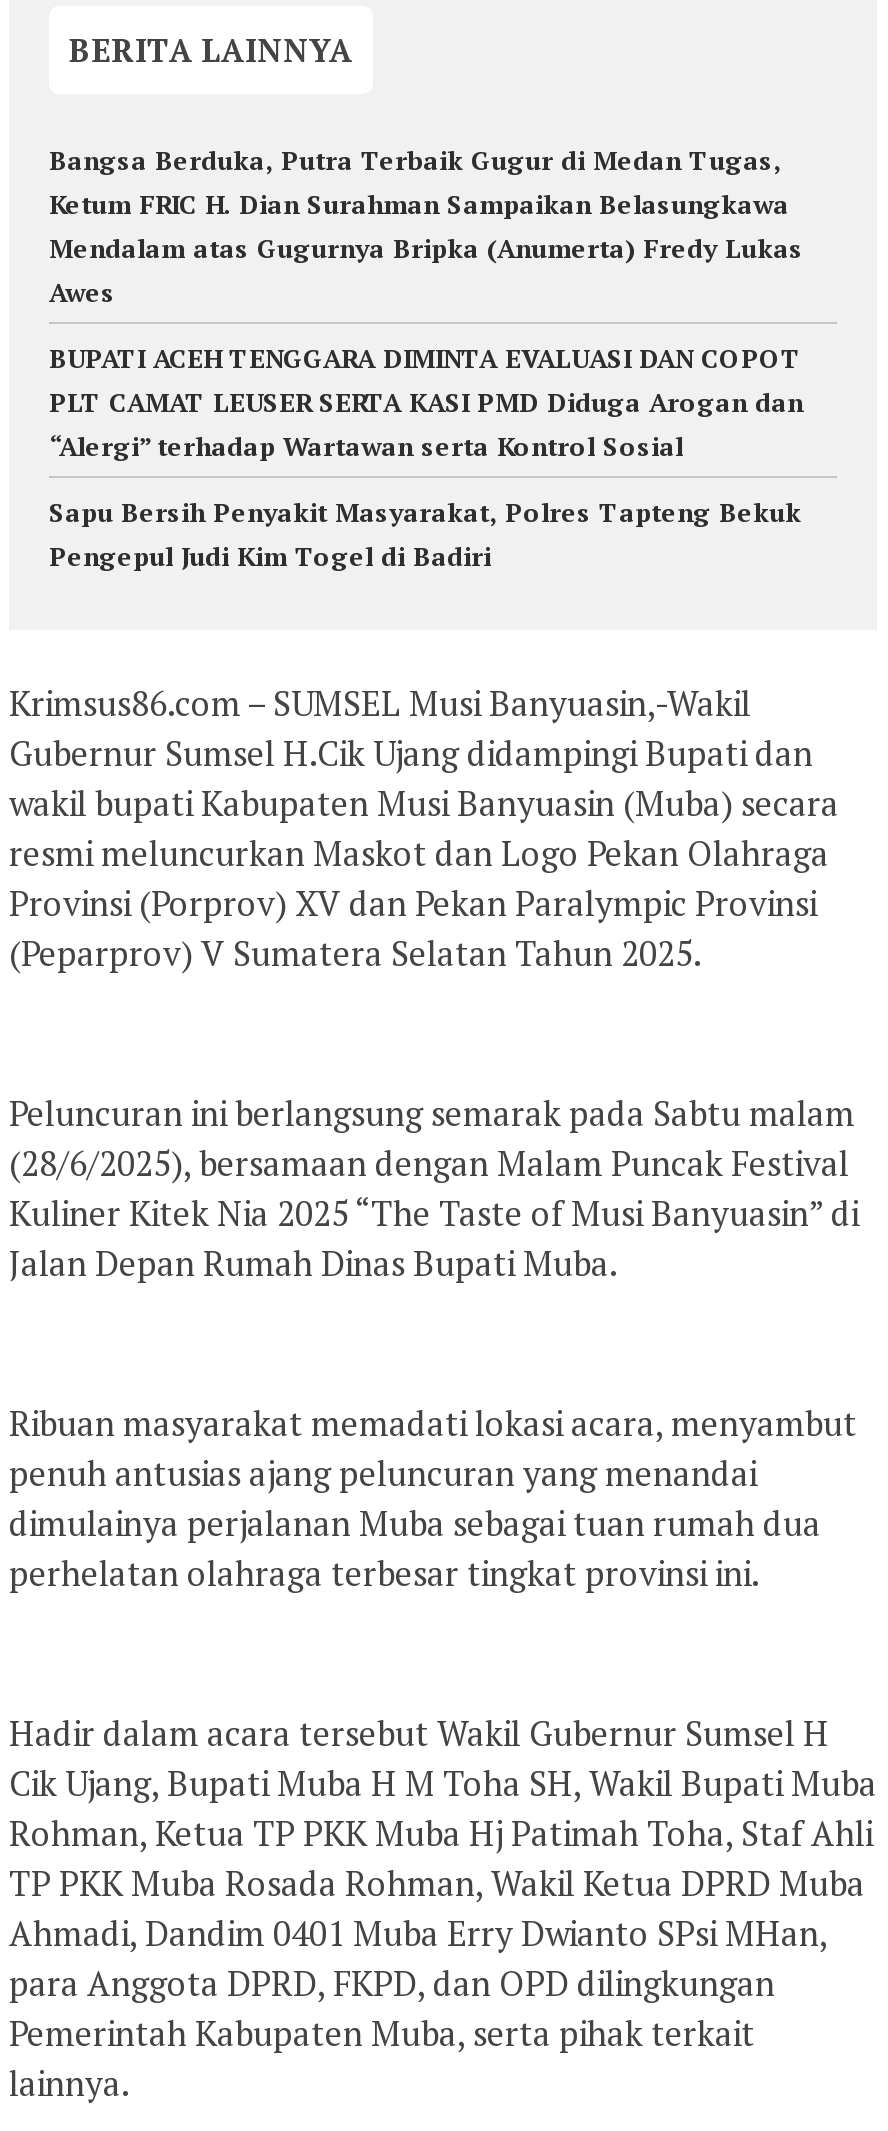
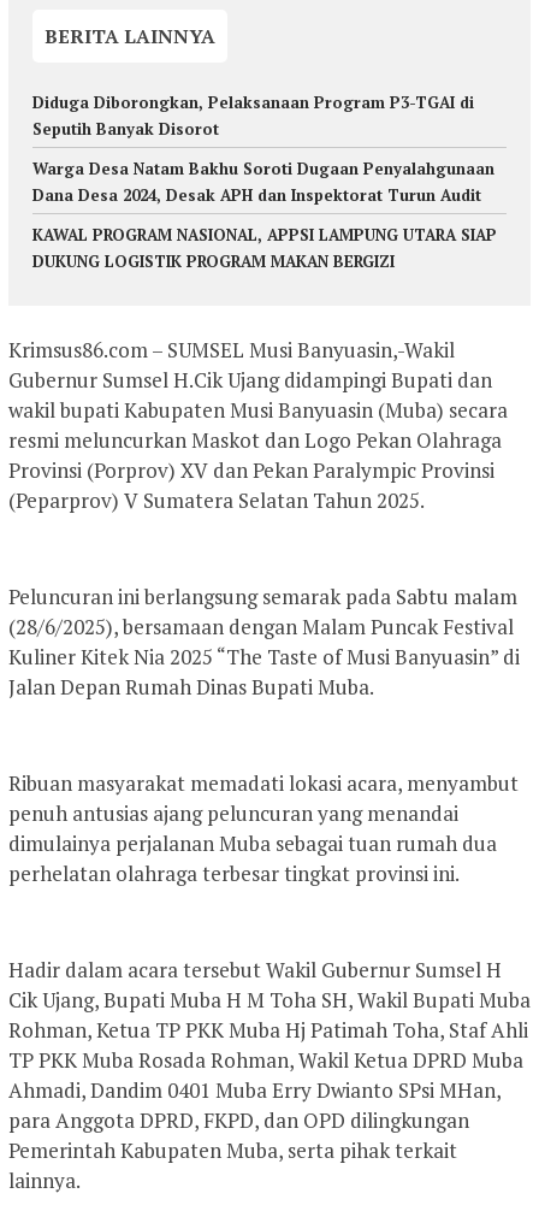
- Bangsa Berduka, Putra Terbaik Gugur di Medan Tugas,
- Ketum FRIC H. Dian Surahman Sampaikan Belasungkawa
- Mendalam atas Gugurnya Bripka (Anumerta) Fredy Lukas
- Awes
+ Diduga Diborongkan, Pelaksanaan Program P3-TGAI di
+ Seputih Banyak Disorot

- BUPATI ACEH TENGGARA DIMINTA EVALUASI DAN COPOT
- PLT CAMAT LEUSER SERTA KASI PMD Diduga Arogan dan
- “Alergi” terhadap Wartawan serta Kontrol Sosial
+ Warga Desa Natam Bakhu Soroti Dugaan Penyalahgunaan
+ Dana Desa 2024, Desak APH dan Inspektorat Turun Audit

- Sapu Bersih Penyakit Masyarakat, Polres Tapteng Bekuk
- Pengepul Judi Kim Togel di Badiri
+ KAWAL PROGRAM NASIONAL, APPSI LAMPUNG UTARA SIAP
+ DUKUNG LOGISTIK PROGRAM MAKAN BERGIZI
